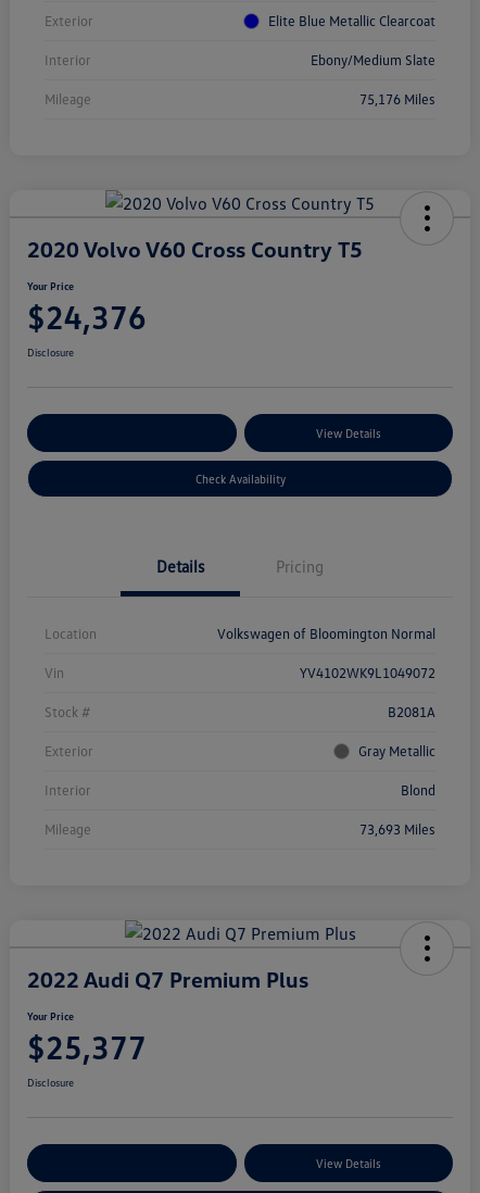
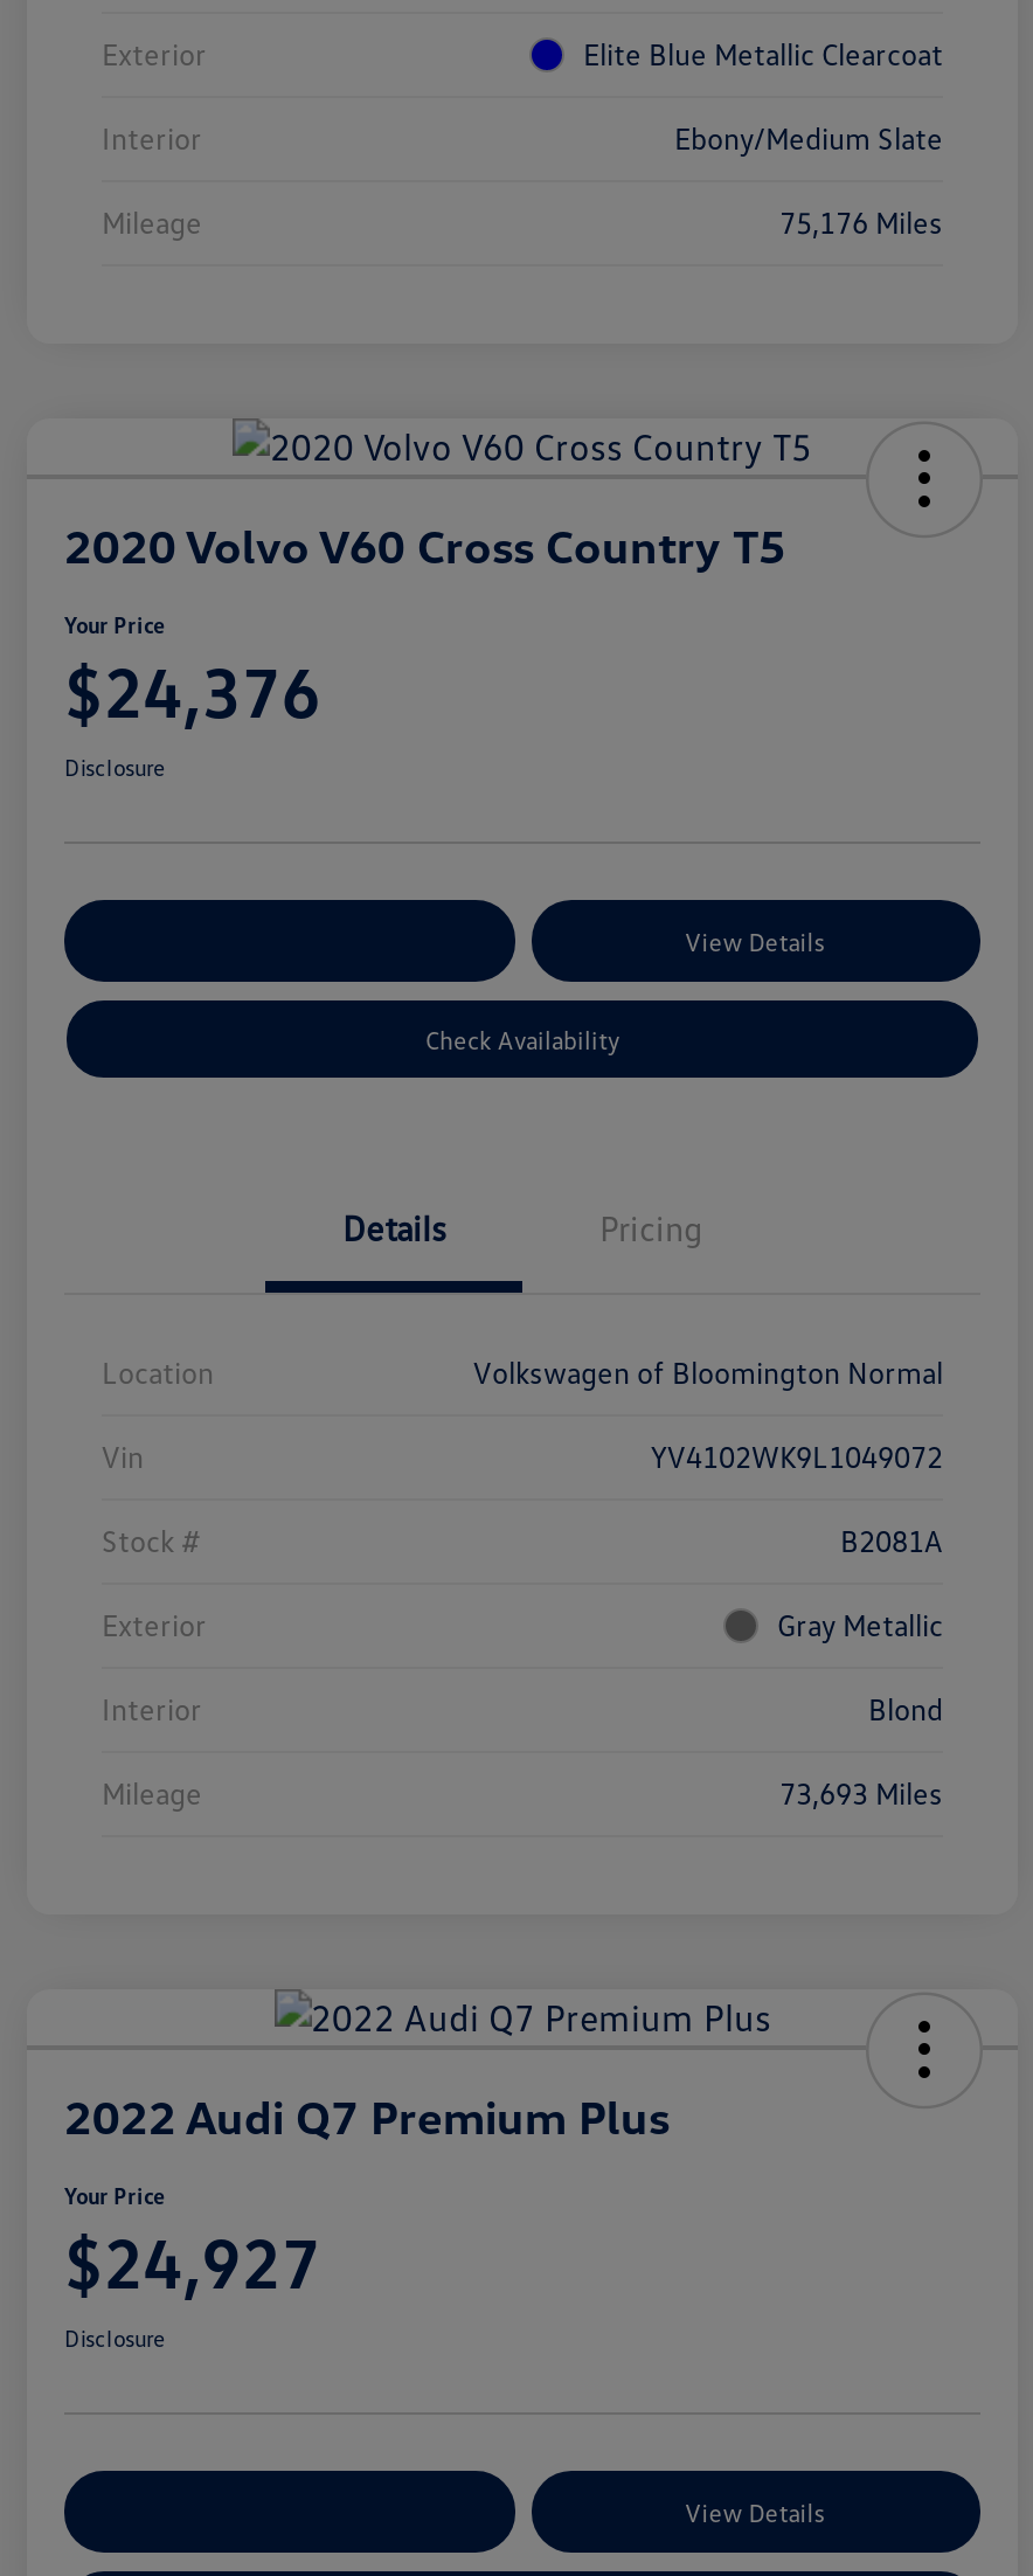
- $25,377
+ $24,927
